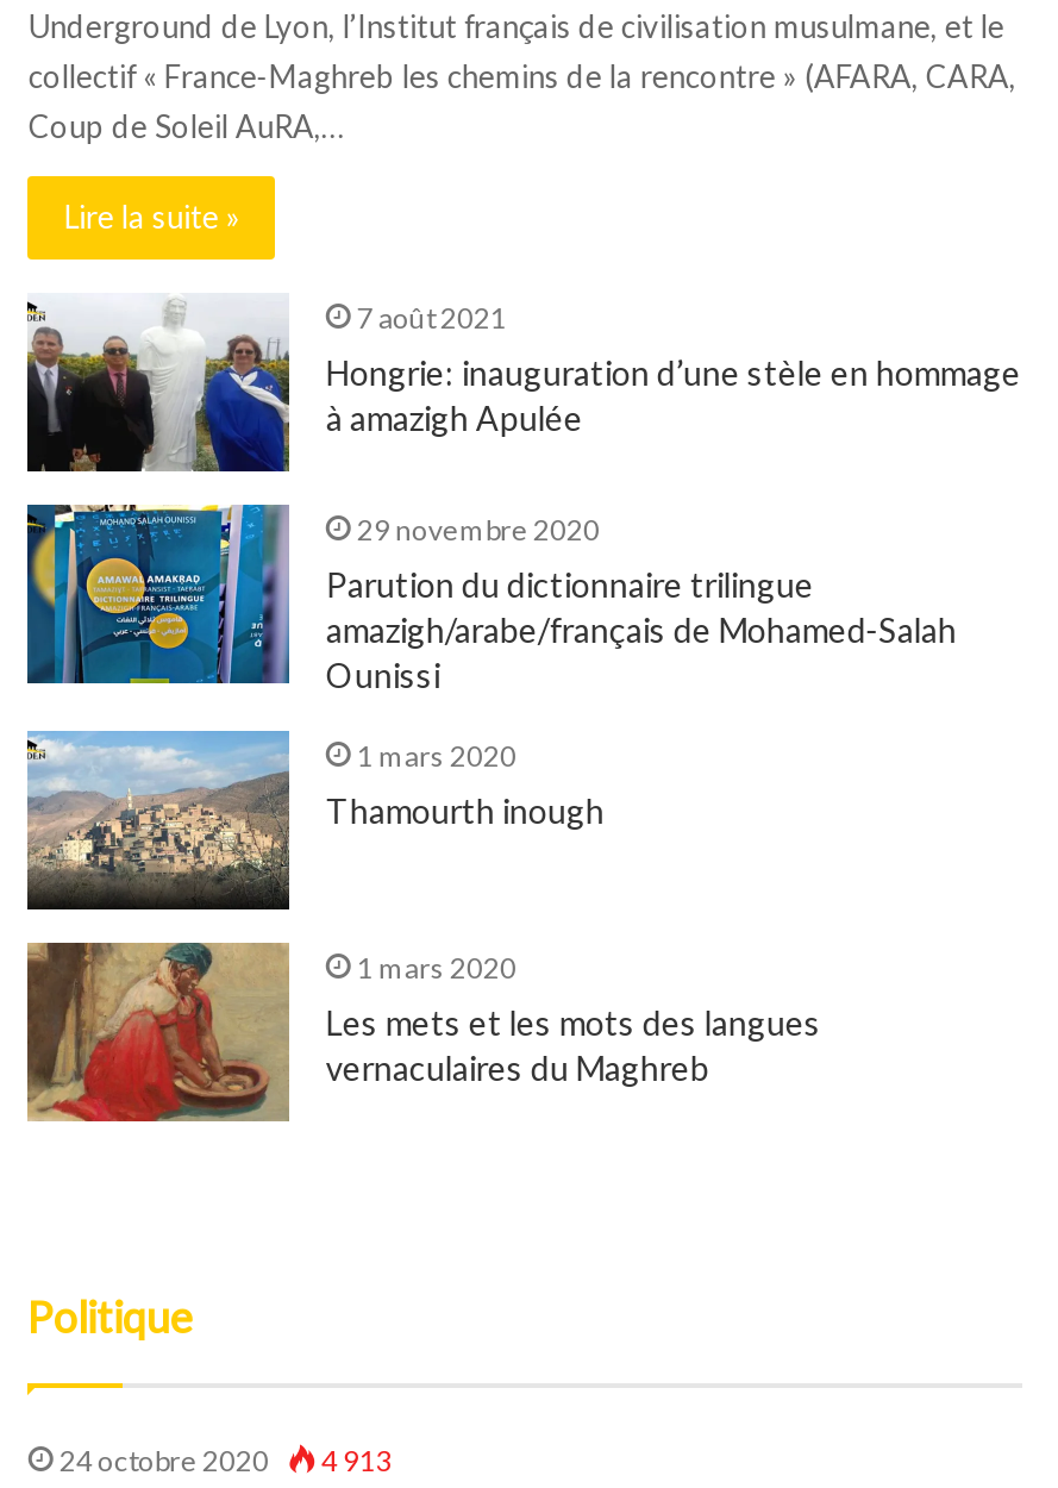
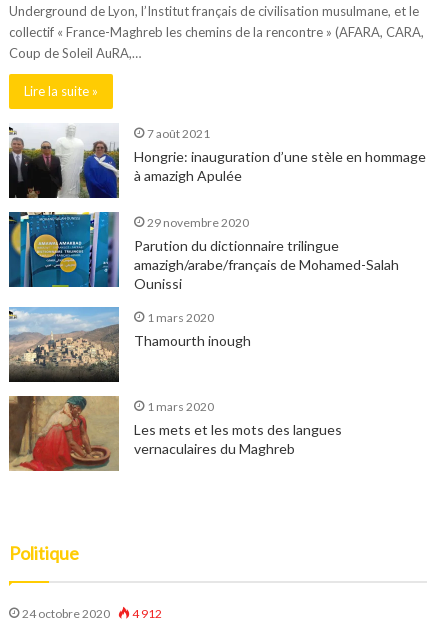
- 24 octobre 2020 4 913
+ 24 octobre 2020 4 912
